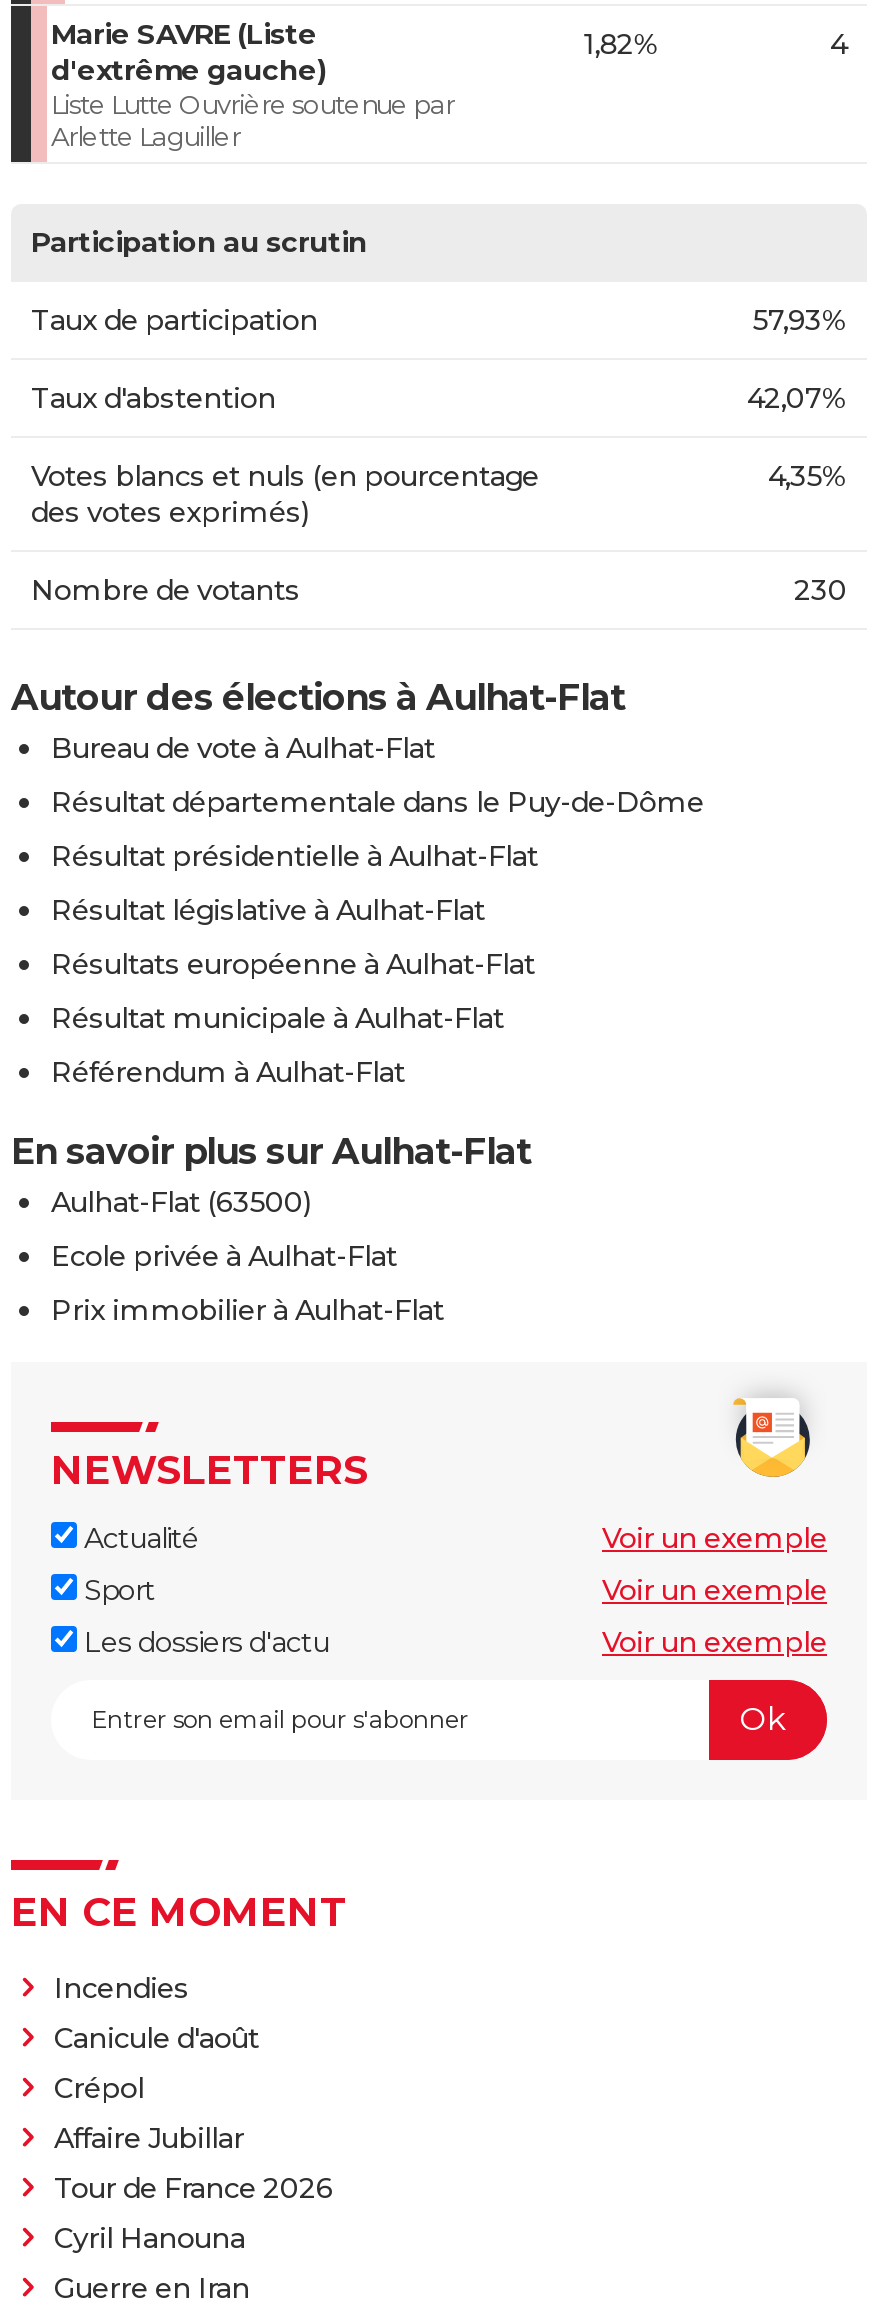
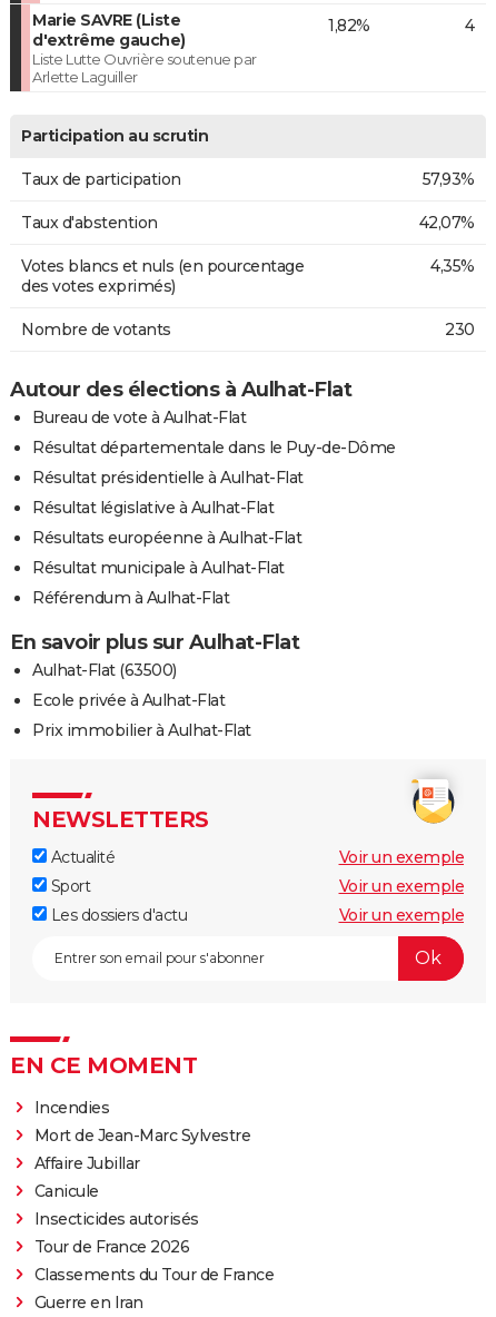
- Canicule d'août
- Crépol
+ Mort de Jean-Marc Sylvestre

moved up: Affaire Jubillar

+ Canicule
+ Insecticides autorisés

- Cyril Hanouna
+ Classements du Tour de France
